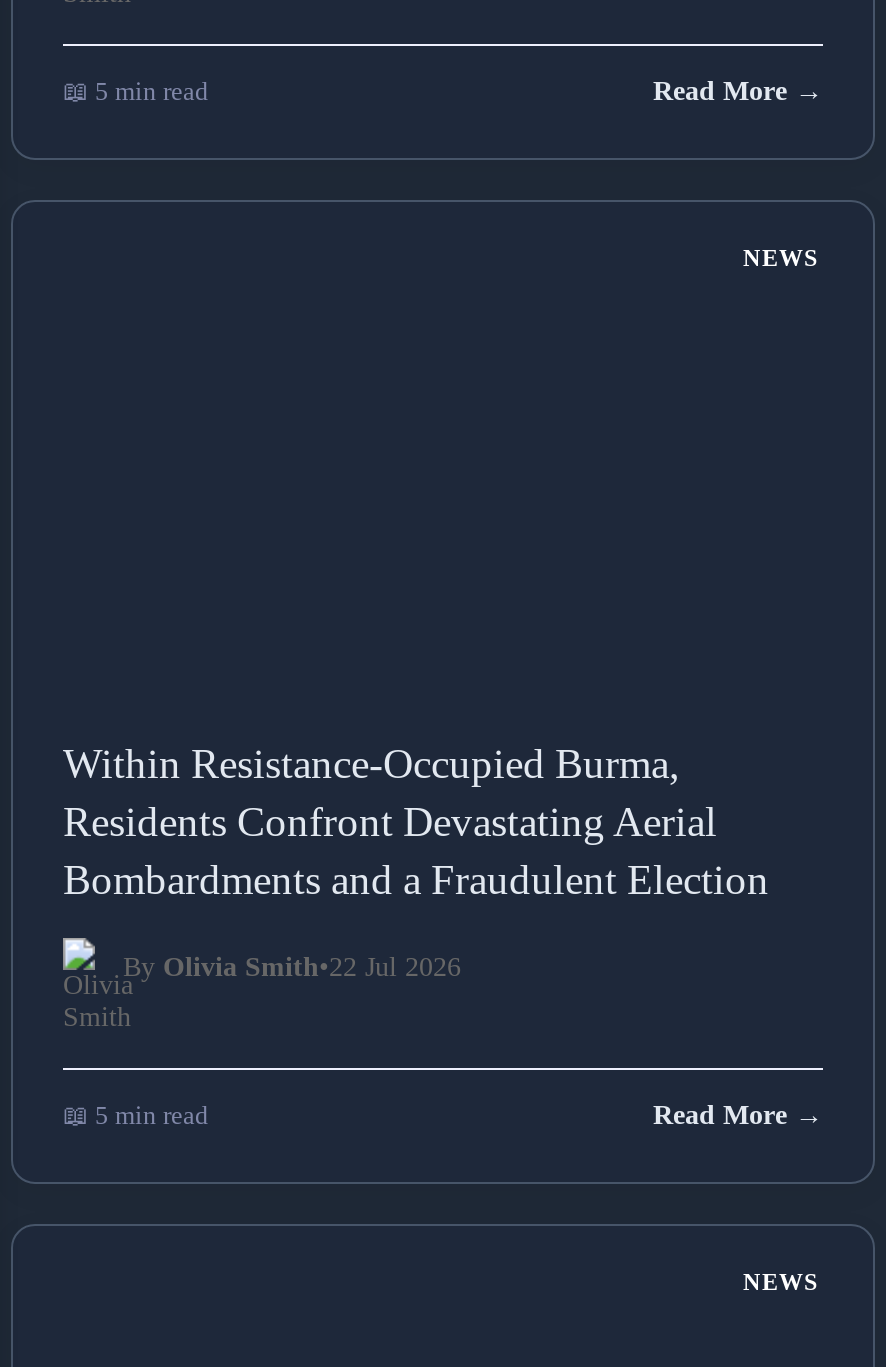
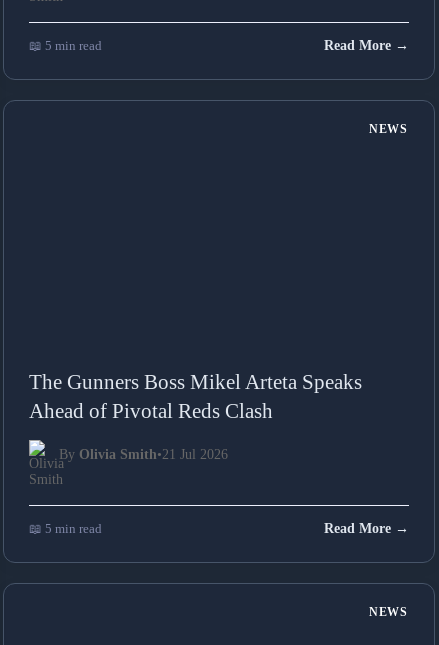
- Within Resistance-Occupied Burma,
- Residents Confront Devastating Aerial
- Bombardments and a Fraudulent Election
+ The Gunners Boss Mikel Arteta Speaks
+ Ahead of Pivotal Reds Clash

- By Olivia Smith•22 Jul 2026
+ By Olivia Smith•21 Jul 2026
